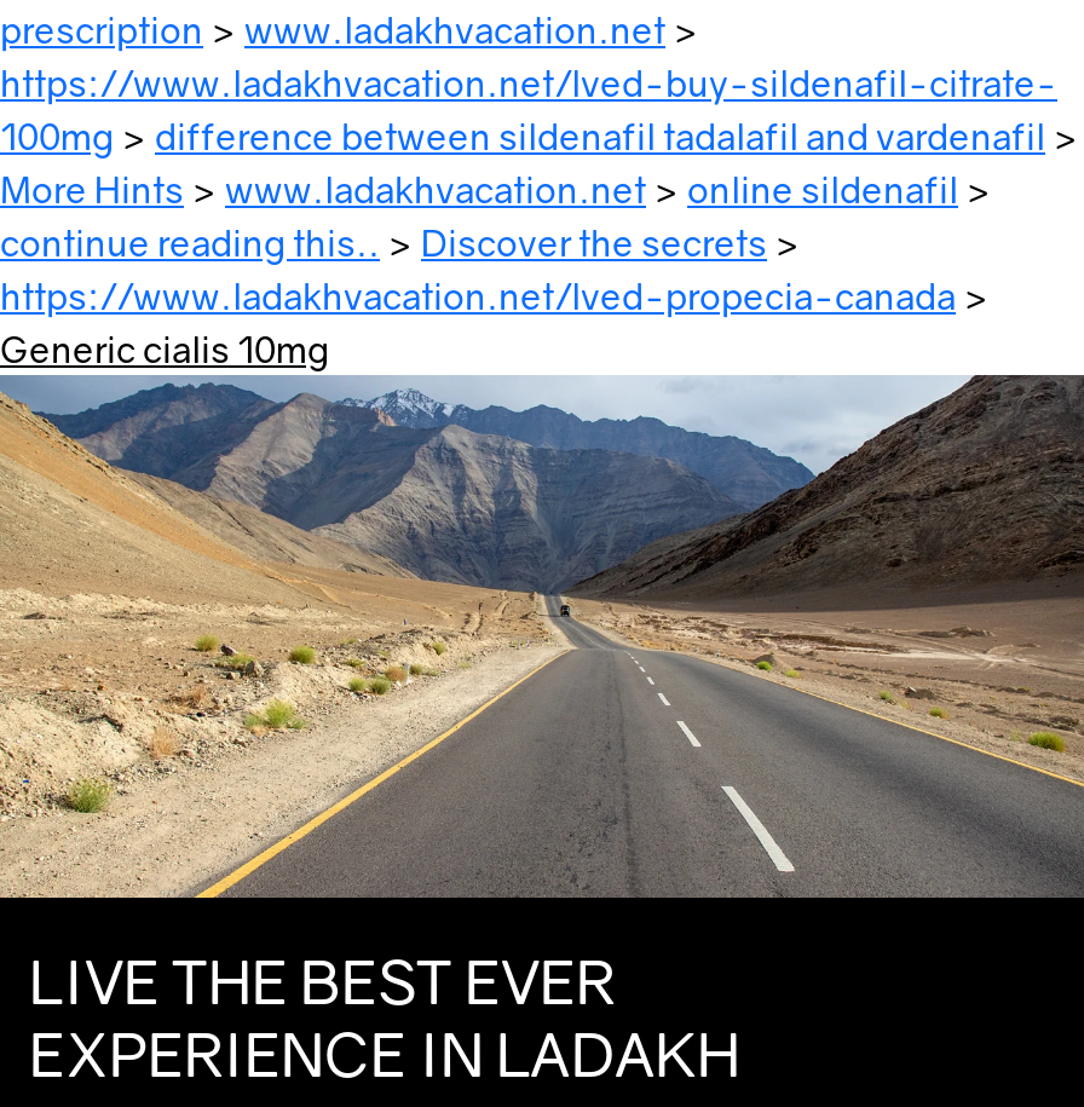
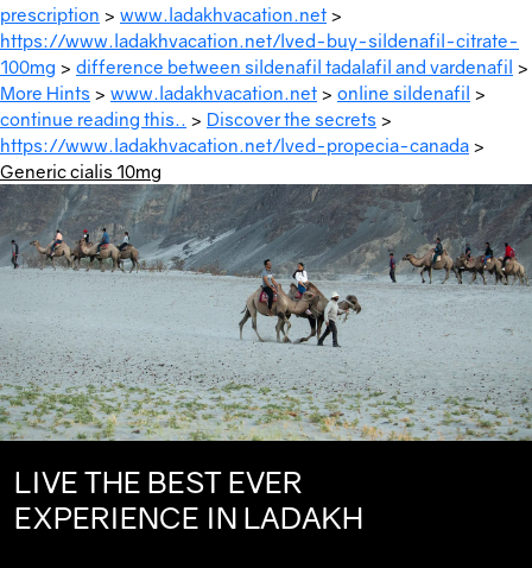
- [image]
+ [image]
